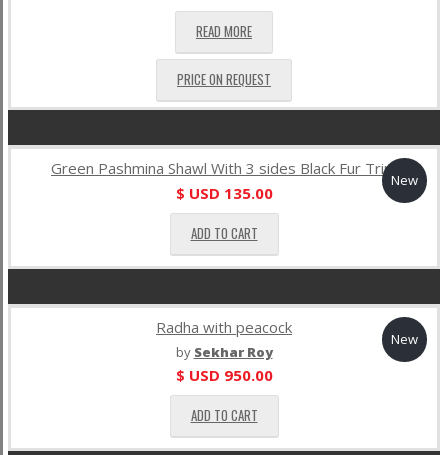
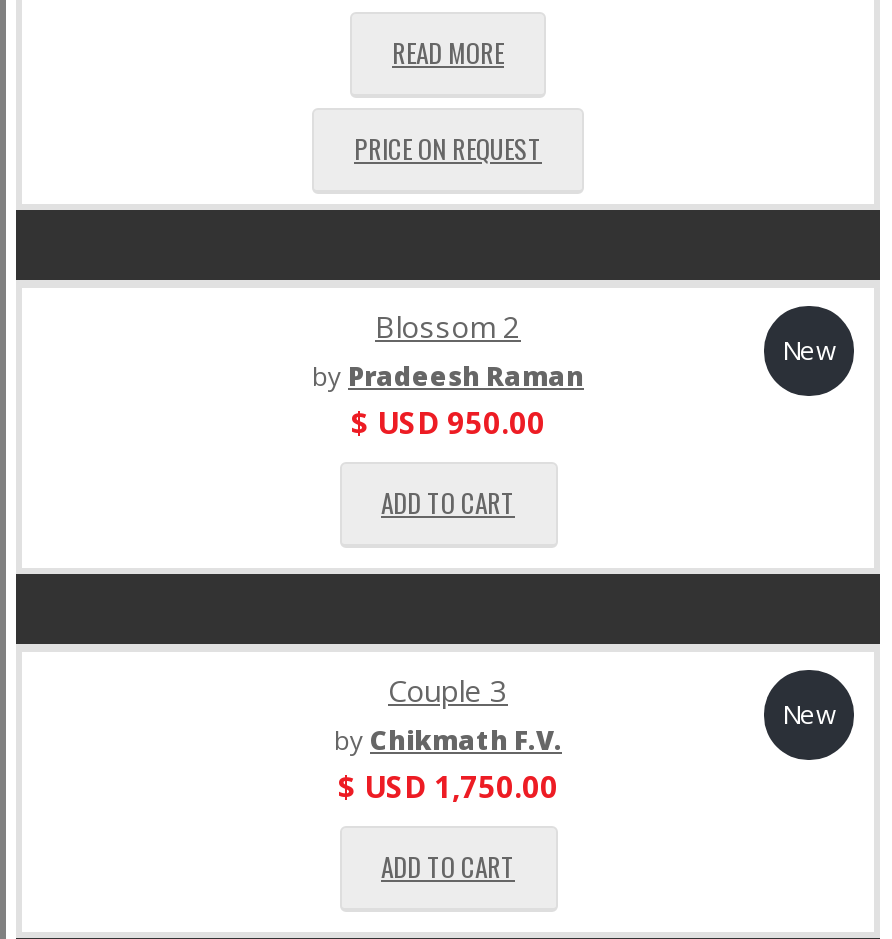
- Green Pashmina Shawl With 3 sides Black Fur Trim
- $ USD 135.00
+ Blossom 2
+ by Pradeesh Raman
+ $ USD 950.00

- Radha with peacock
- by Sekhar Roy
- $ USD 950.00
+ Couple 3
+ by Chikmath F.V.
+ $ USD 1,750.00
